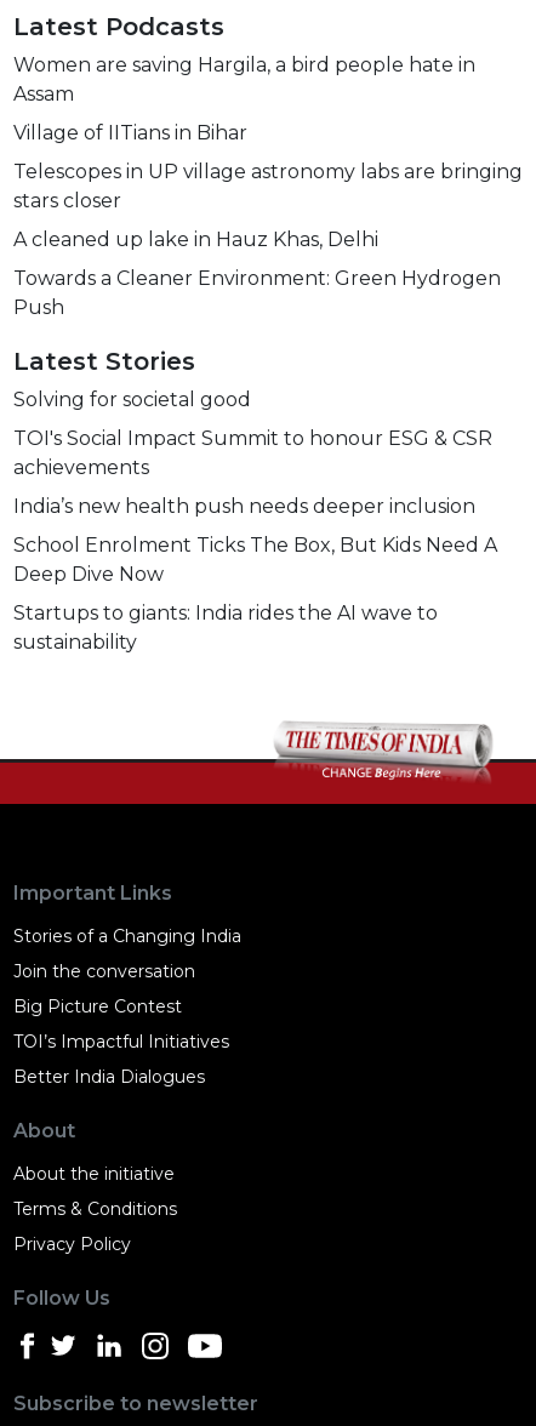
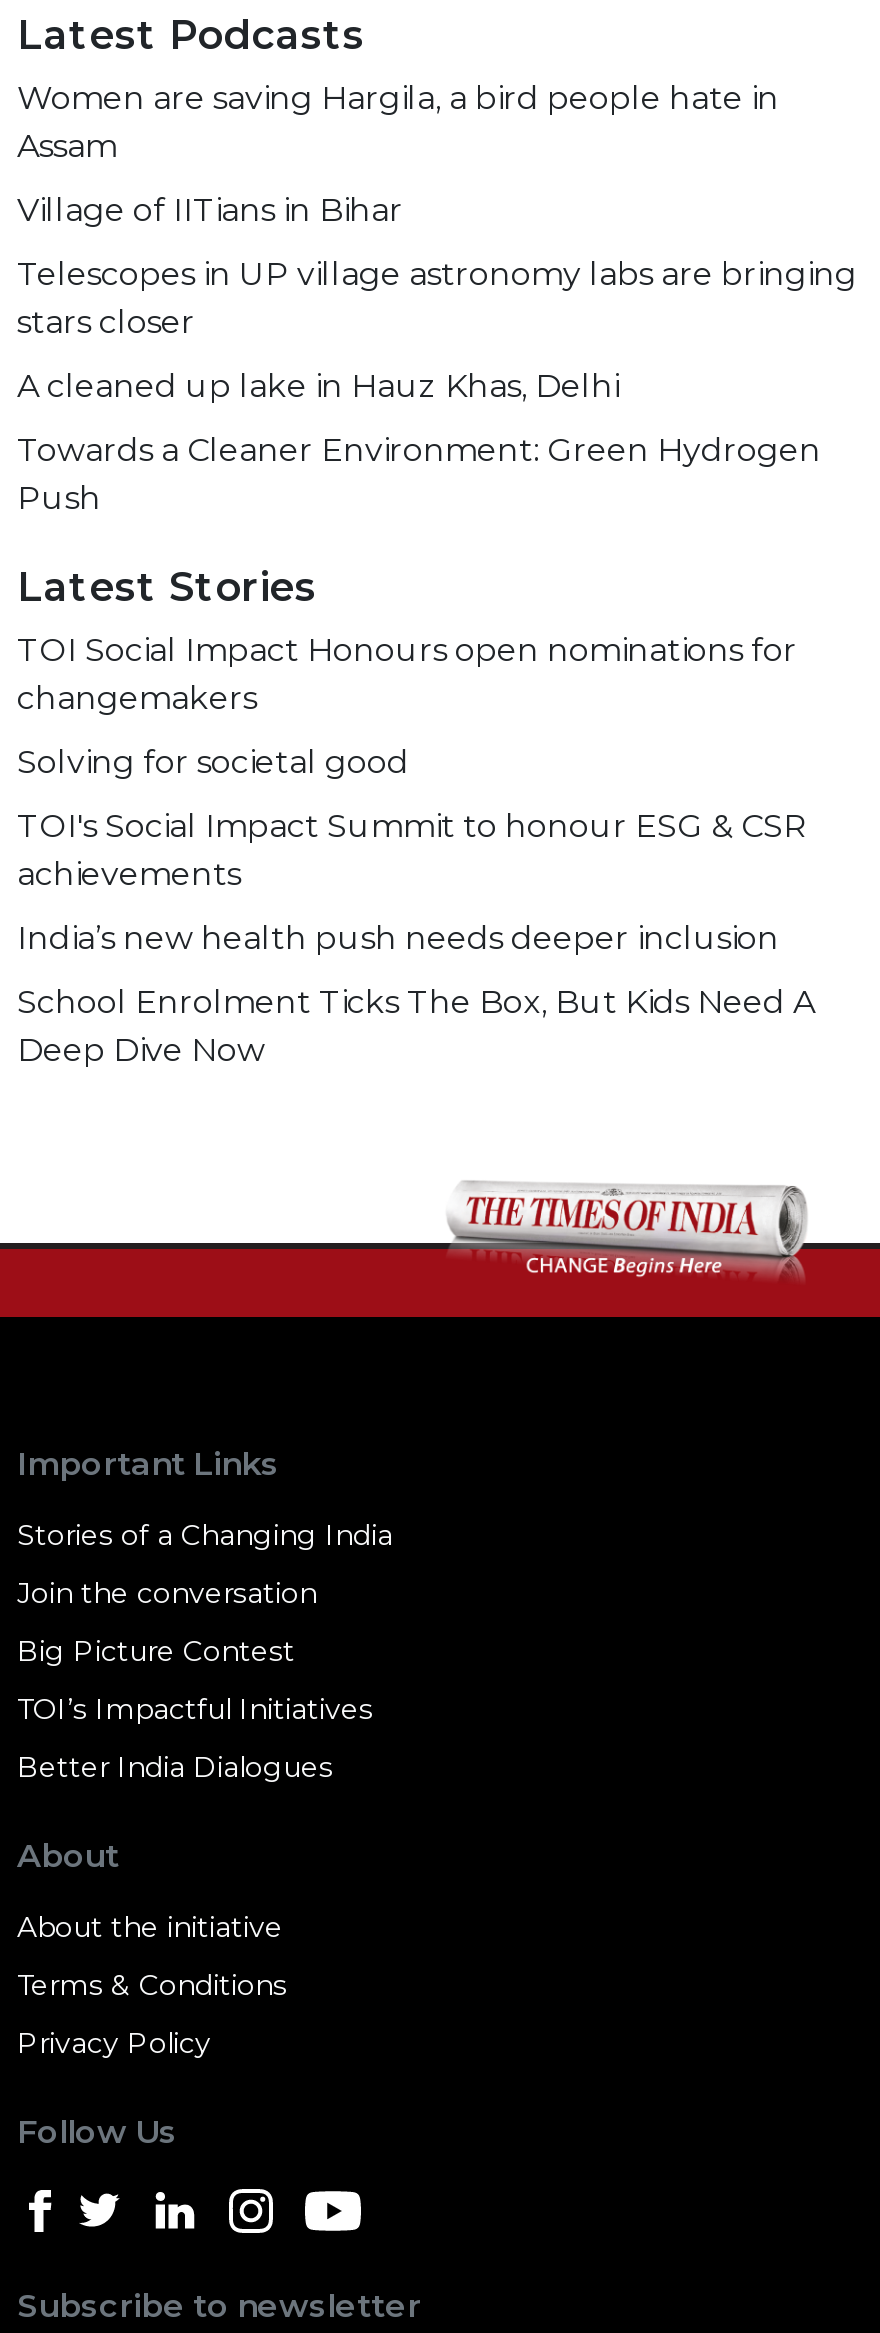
+ TOI Social Impact Honours open nominations for
+ changemakers

moved down: Solving for societal good | TOI's Social Impact Summit to honour ESG & CSR | achievements | India’s new health push needs deeper inclusion | School Enrolment Ticks The Box, But Kids Need A | Deep Dive Now

- Startups to giants: India rides the AI wave to
- sustainability
